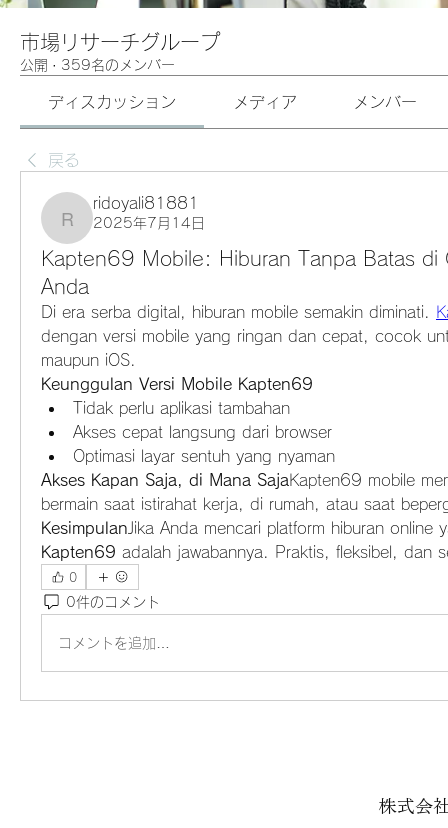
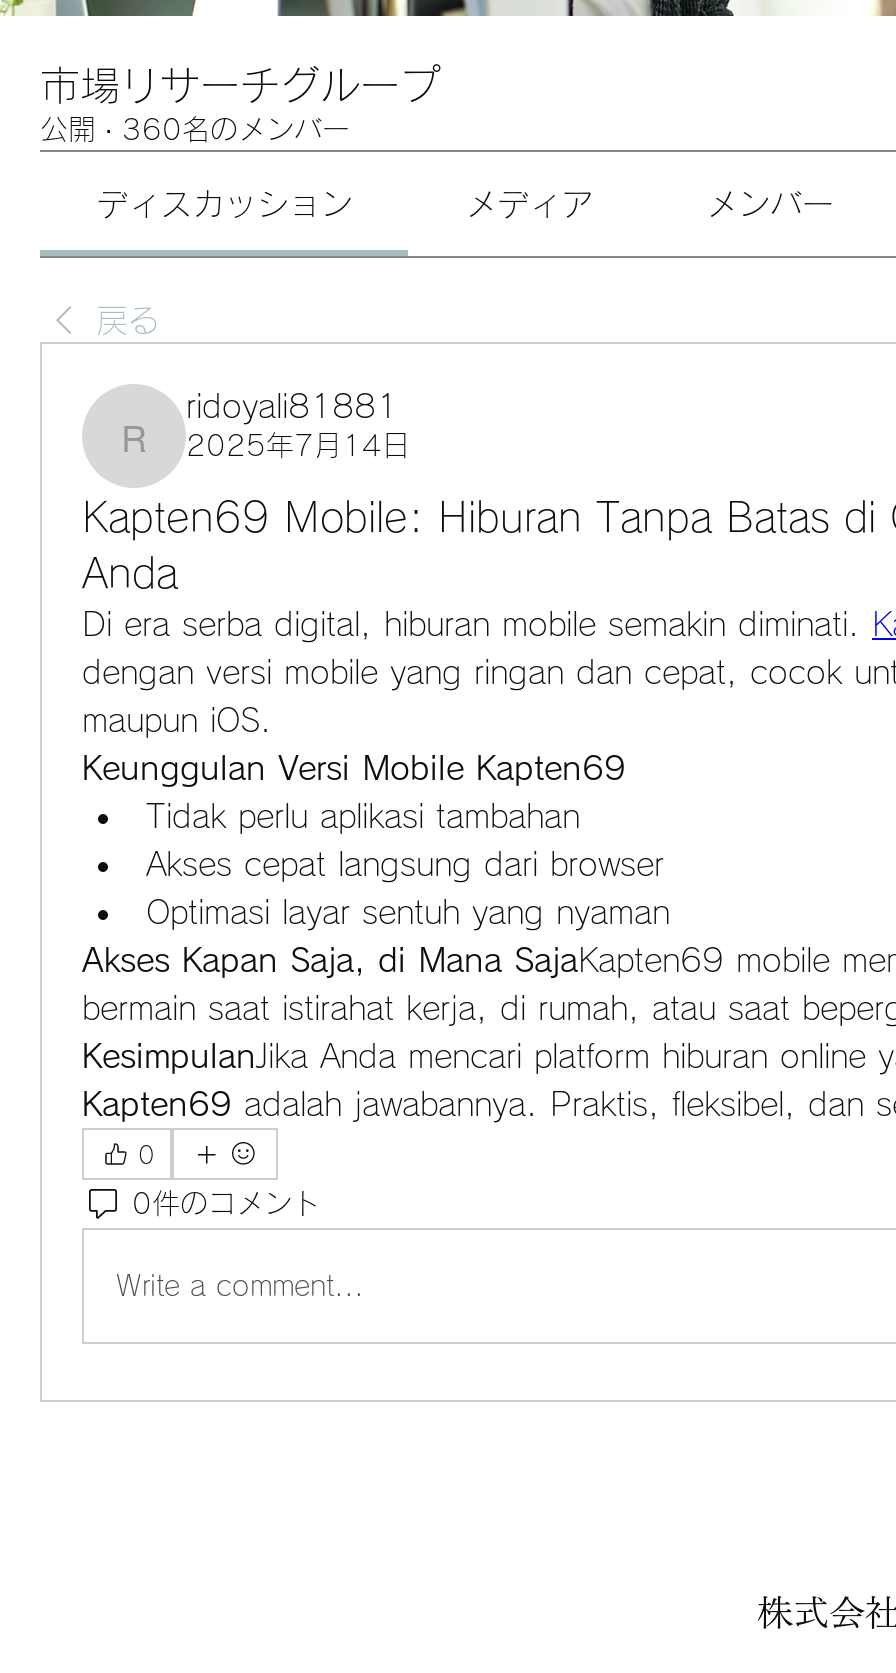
- 公開 · 359名のメンバー
+ 公開 · 360名のメンバー

- コメントを追加…
+ Write a comment...
